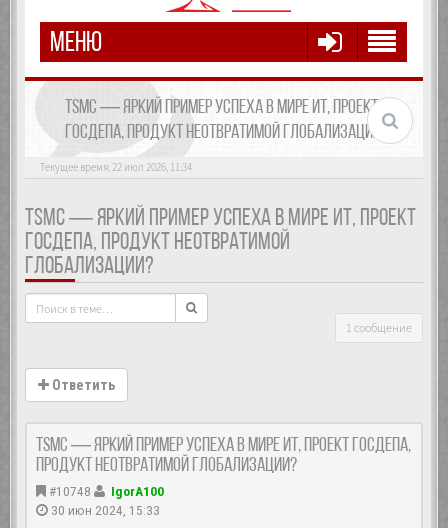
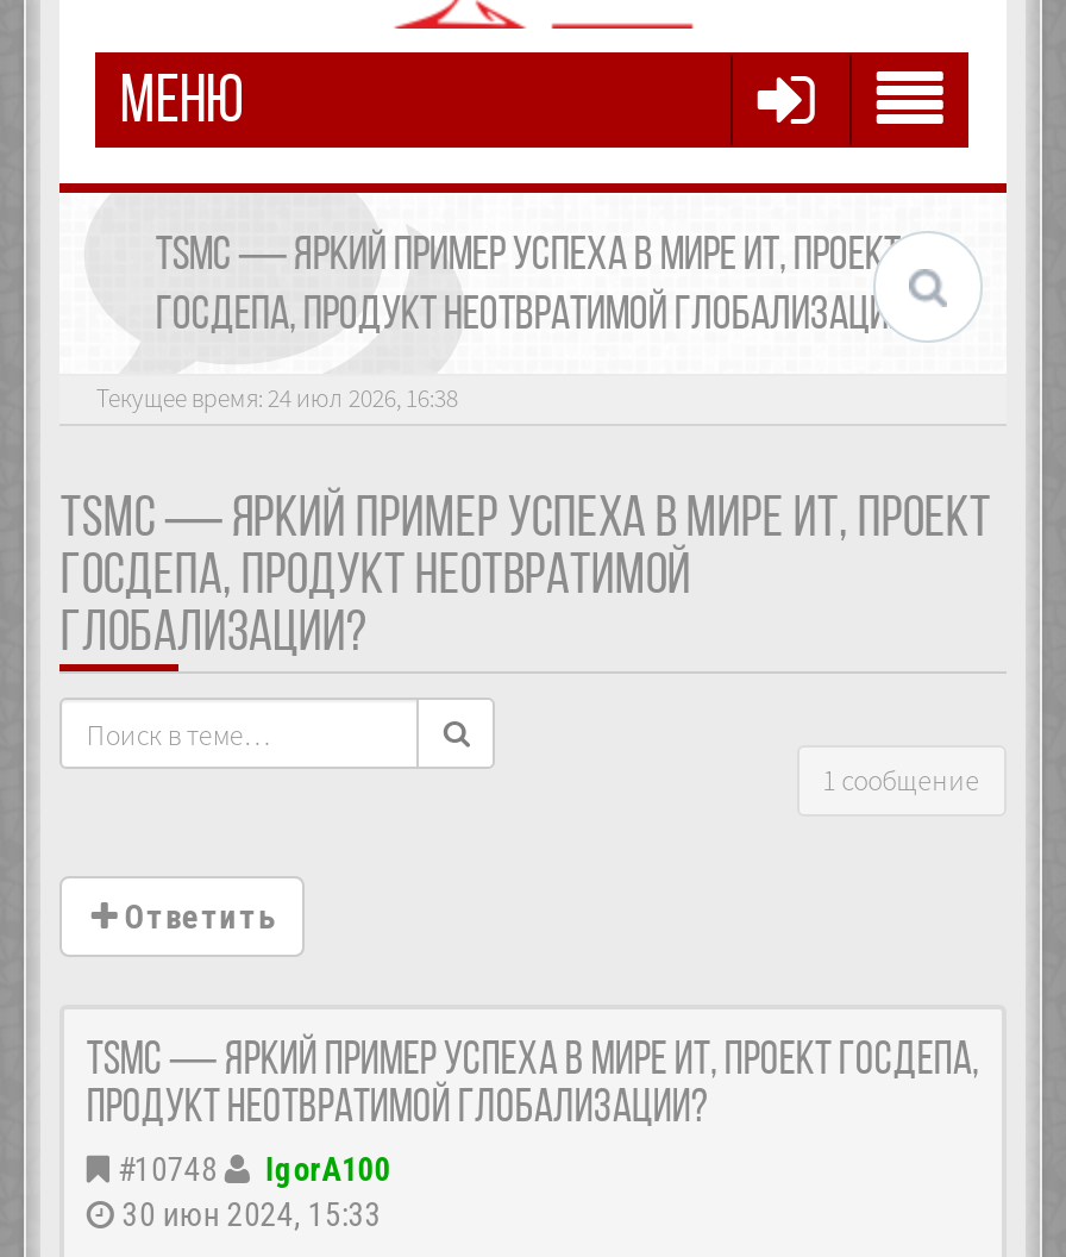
- Текущее время: 22 июл 2026, 11:34
+ Текущее время: 24 июл 2026, 16:38
